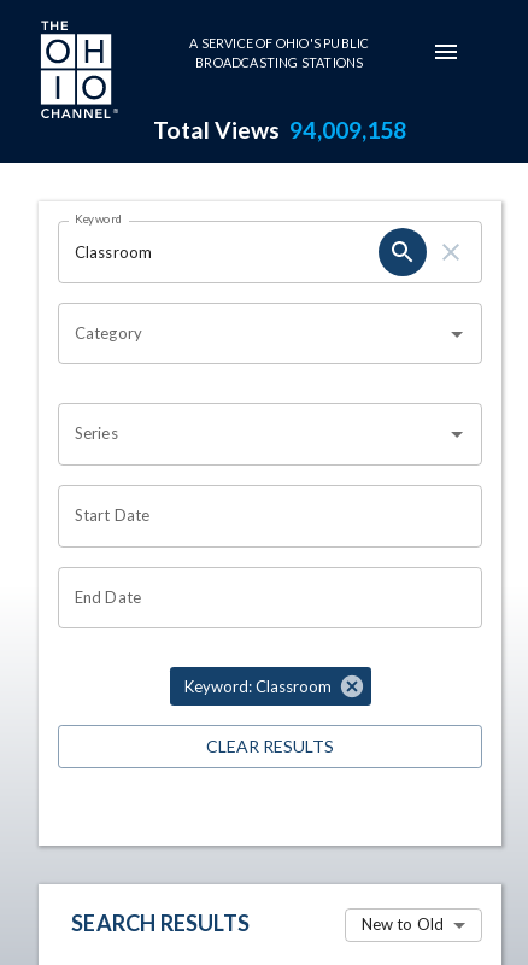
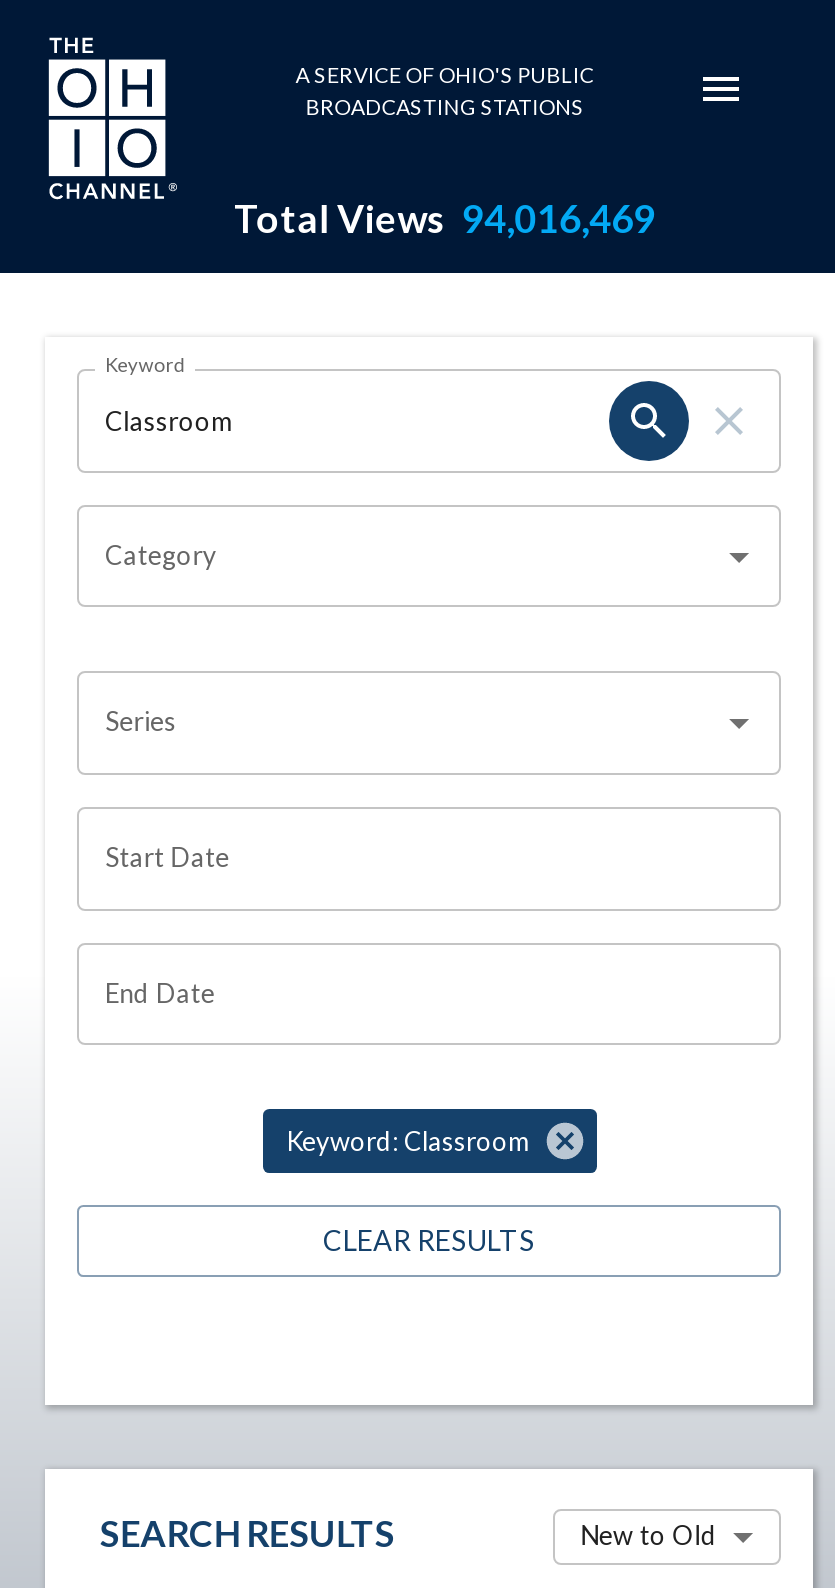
- Total Views 94,009,158
+ Total Views 94,016,469
